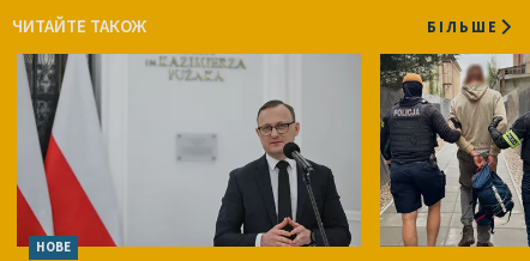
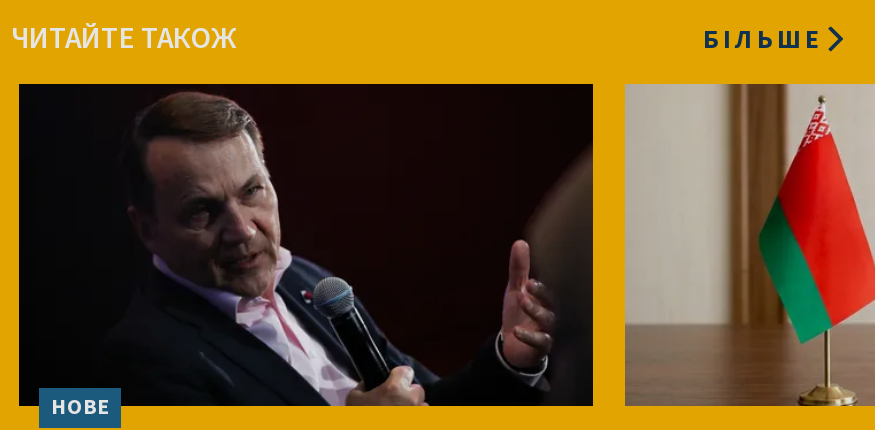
- [image]
+ [image]

- [image]
+ [image]
